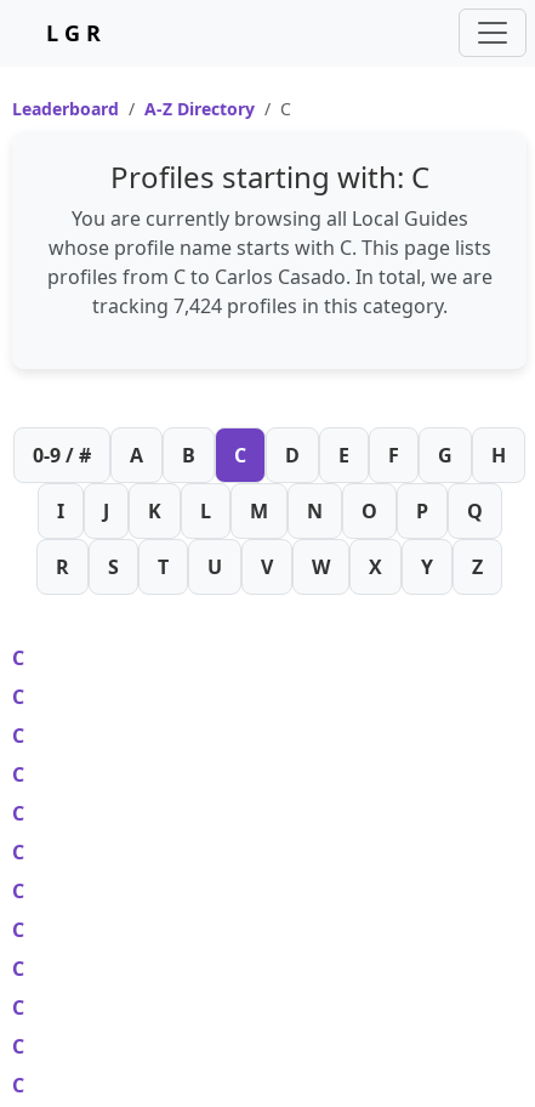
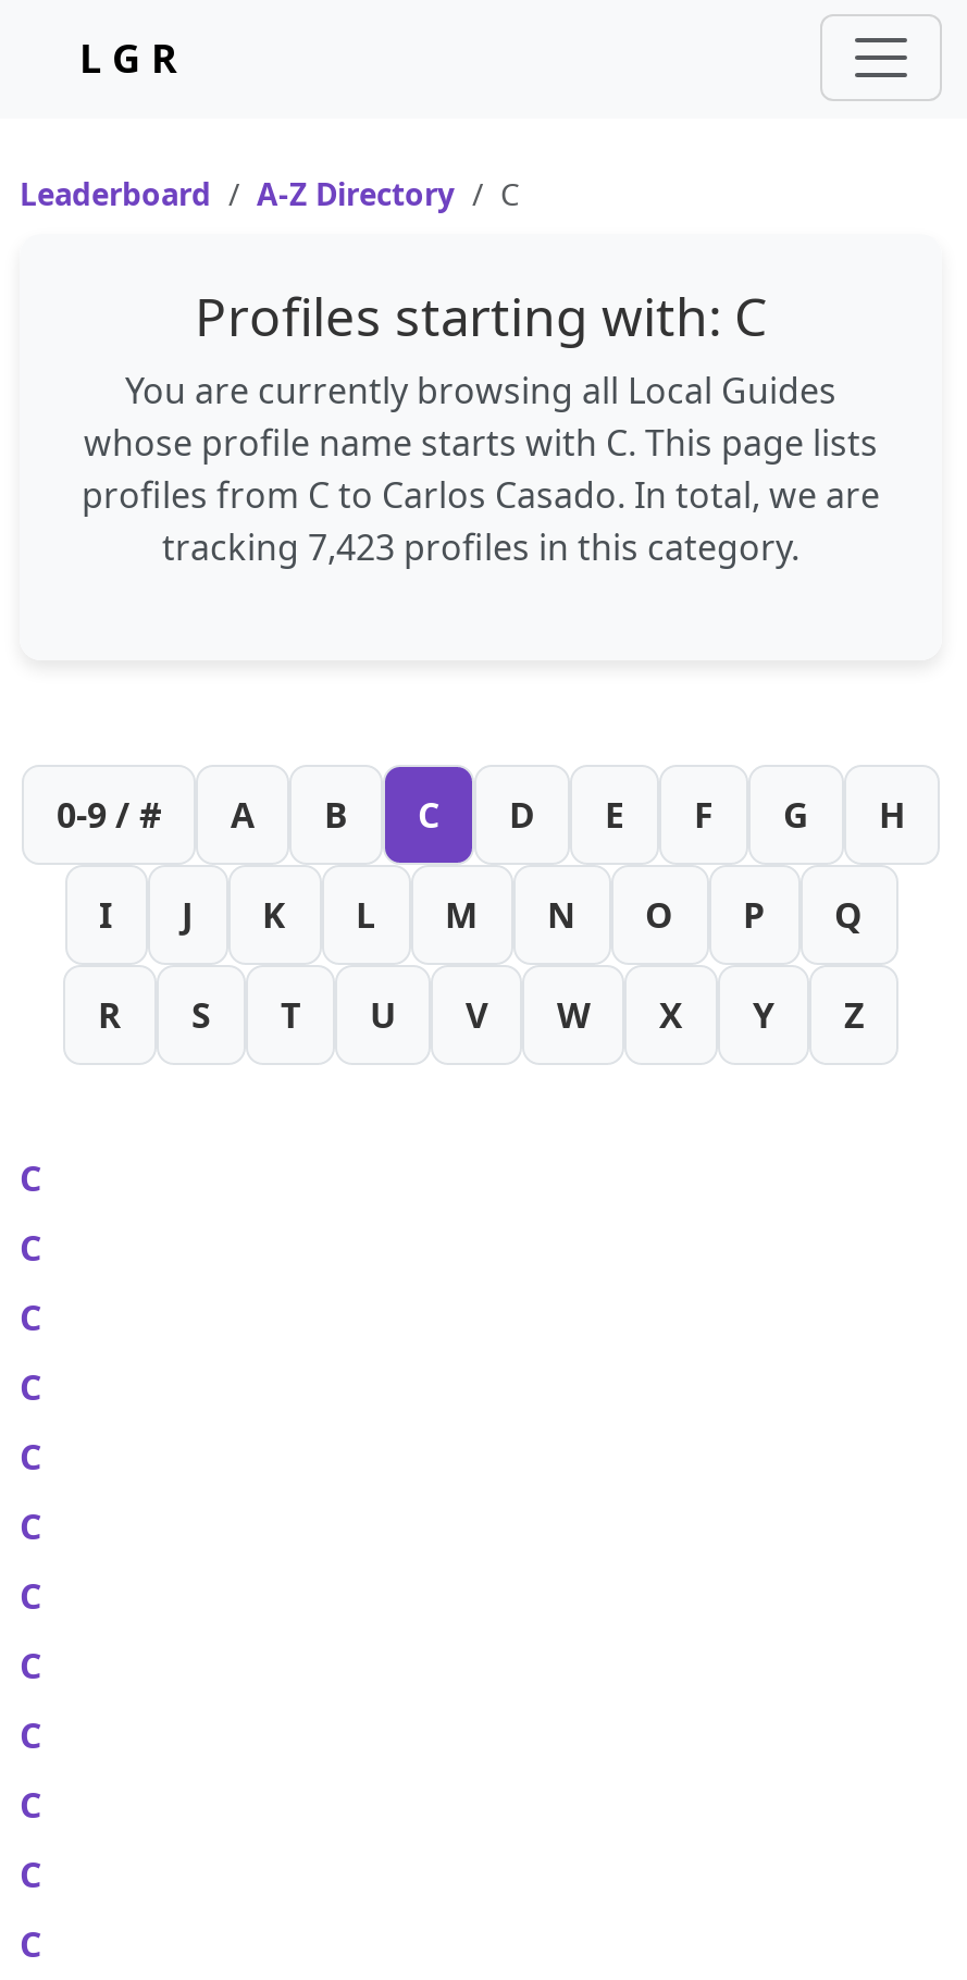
- tracking 7,424 profiles in this category.
+ tracking 7,423 profiles in this category.
